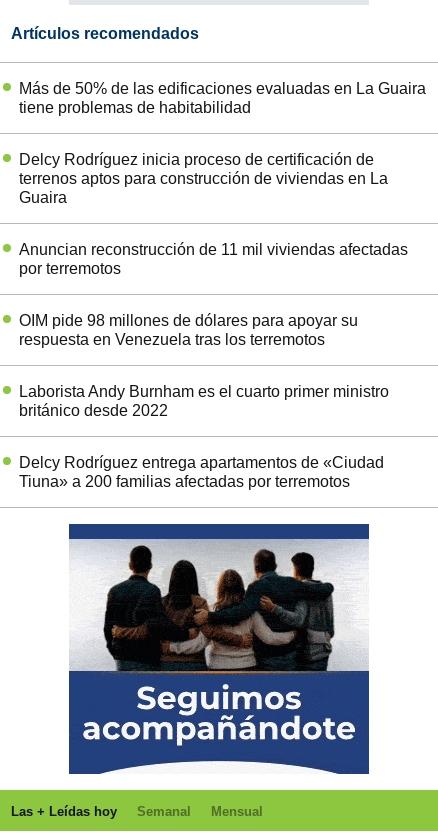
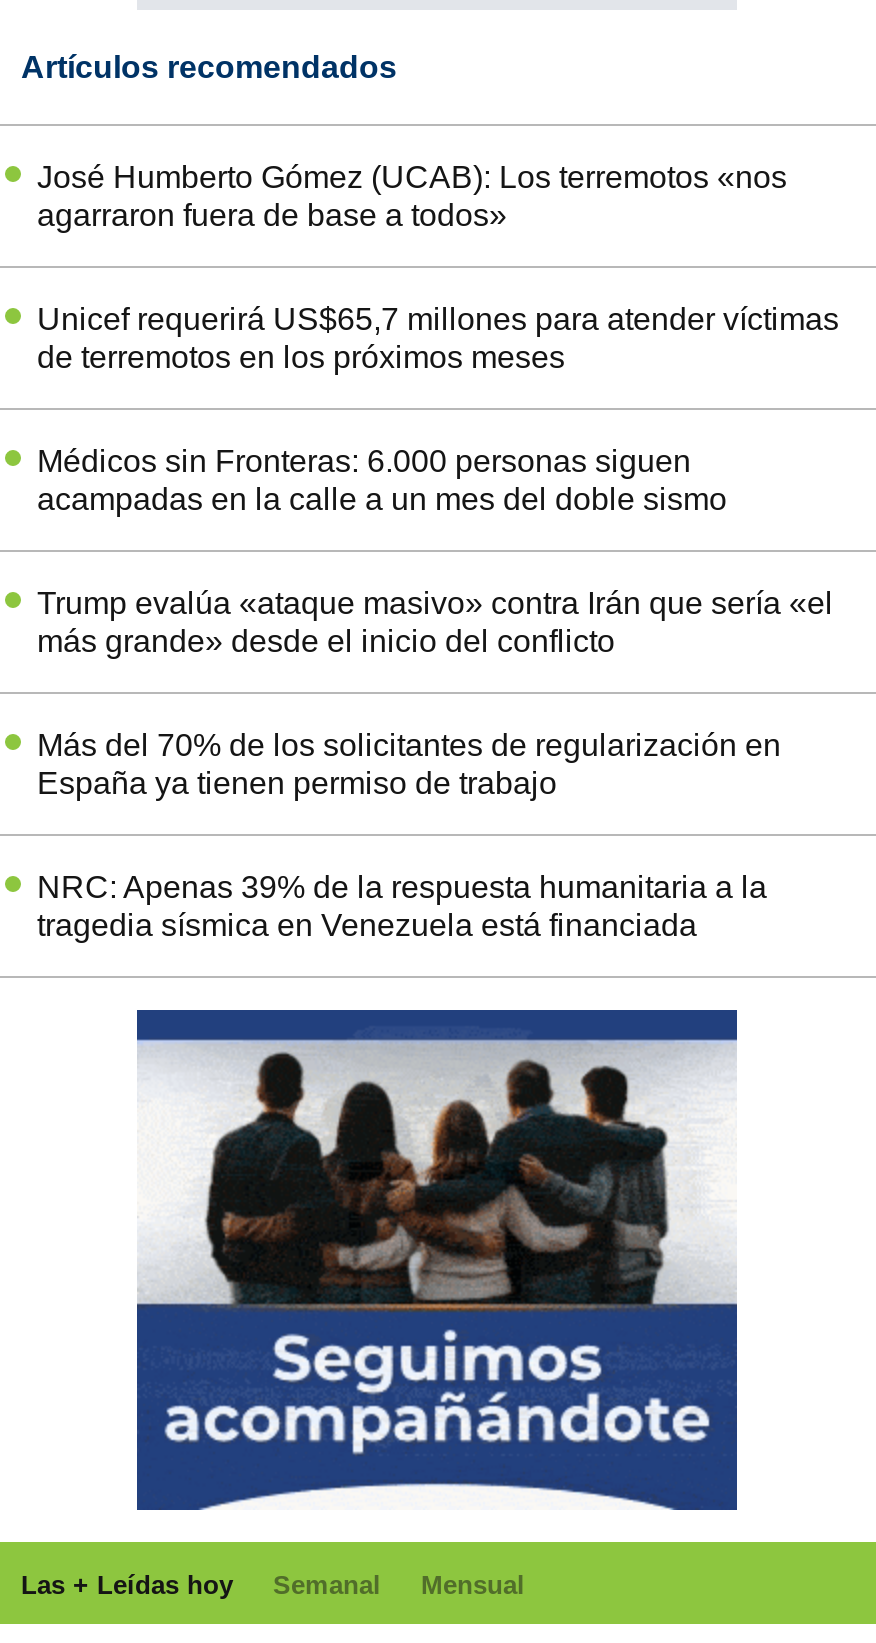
- Más de 50% de las edificaciones evaluadas en La Guaira
- tiene problemas de habitabilidad
+ José Humberto Gómez (UCAB): Los terremotos «nos
+ agarraron fuera de base a todos»

- Delcy Rodríguez inicia proceso de certificación de
- terrenos aptos para construcción de viviendas en La
- Guaira
+ Unicef requerirá US$65,7 millones para atender víctimas
+ de terremotos en los próximos meses

- Anuncian reconstrucción de 11 mil viviendas afectadas
- por terremotos
+ Médicos sin Fronteras: 6.000 personas siguen
+ acampadas en la calle a un mes del doble sismo

- OIM pide 98 millones de dólares para apoyar su
- respuesta en Venezuela tras los terremotos
+ Trump evalúa «ataque masivo» contra Irán que sería «el
+ más grande» desde el inicio del conflicto

- Laborista Andy Burnham es el cuarto primer ministro
- británico desde 2022
+ Más del 70% de los solicitantes de regularización en
+ España ya tienen permiso de trabajo

- Delcy Rodríguez entrega apartamentos de «Ciudad
- Tiuna» a 200 familias afectadas por terremotos
+ NRC: Apenas 39% de la respuesta humanitaria a la
+ tragedia sísmica en Venezuela está financiada
